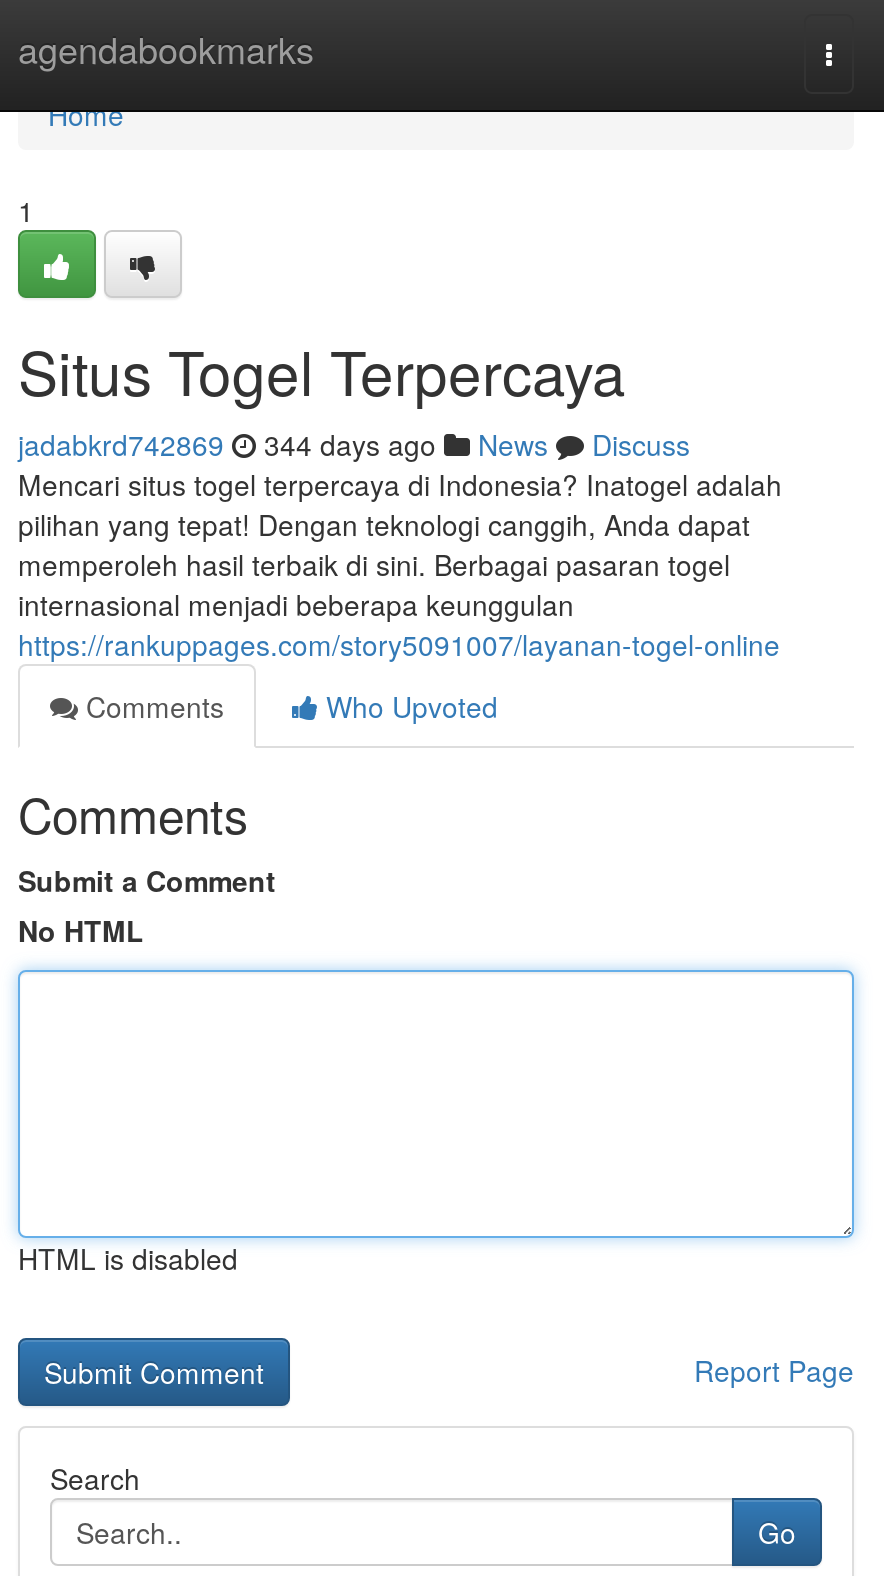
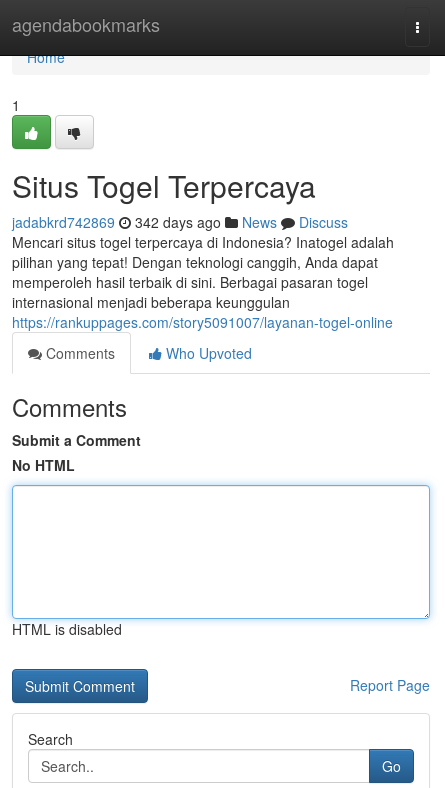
- jadabkrd742869 344 days ago News Discuss
+ jadabkrd742869 342 days ago News Discuss
